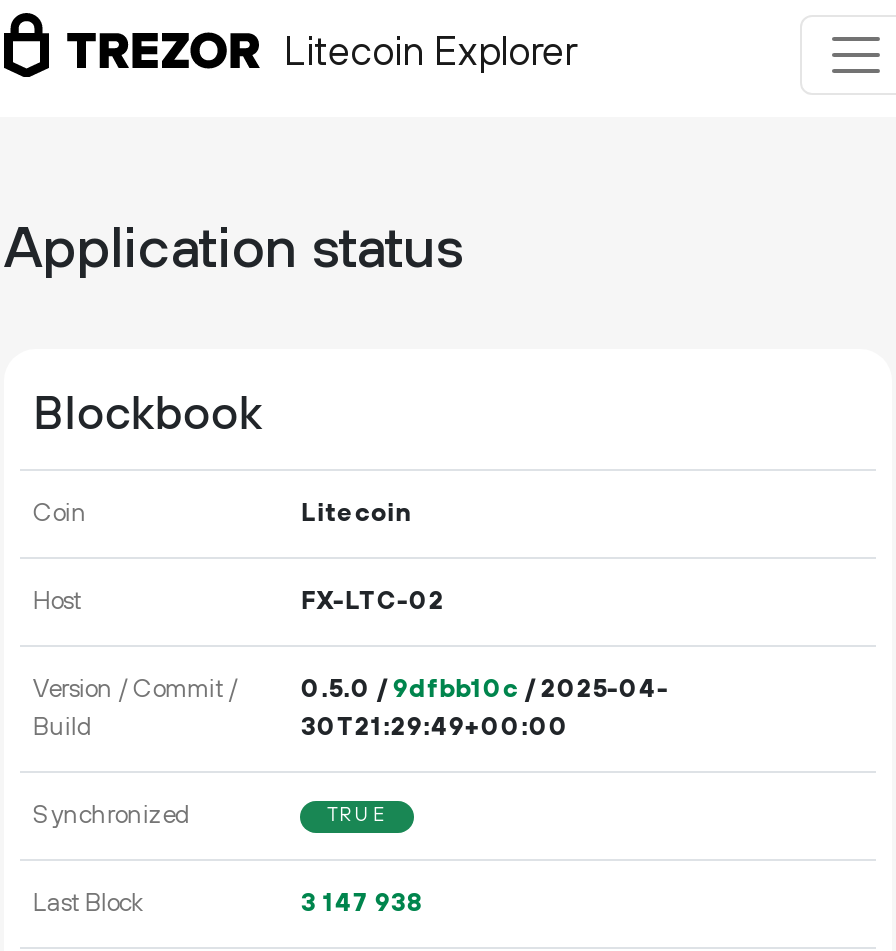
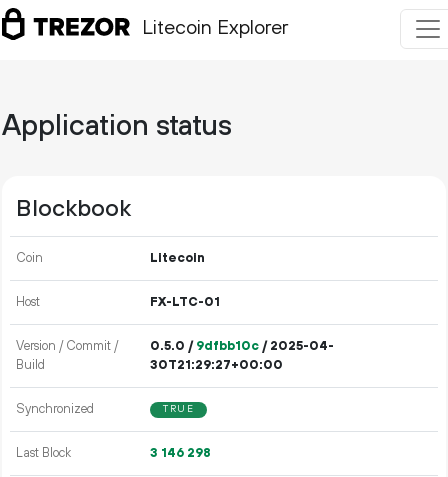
- FX-LTC-02
+ FX-LTC-01

- 30T21:29:49+00:00
+ 30T21:29:27+00:00

- 3 147 938
+ 3 146 298
